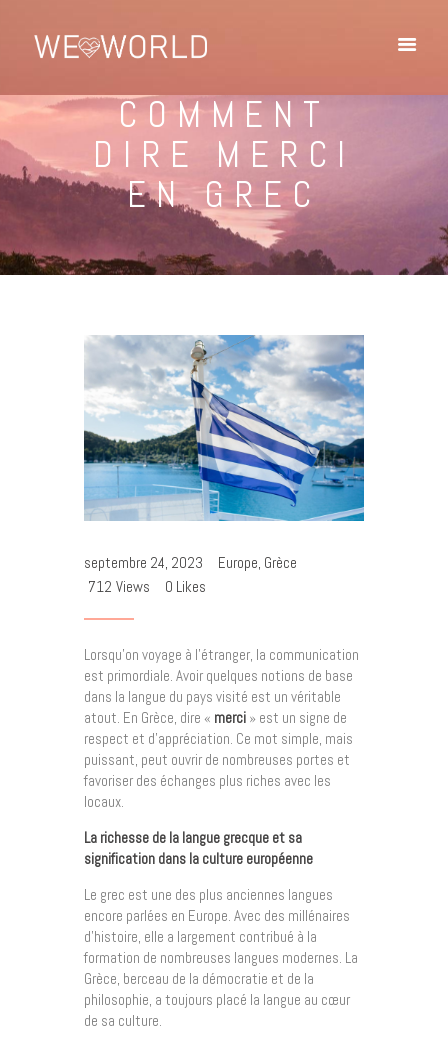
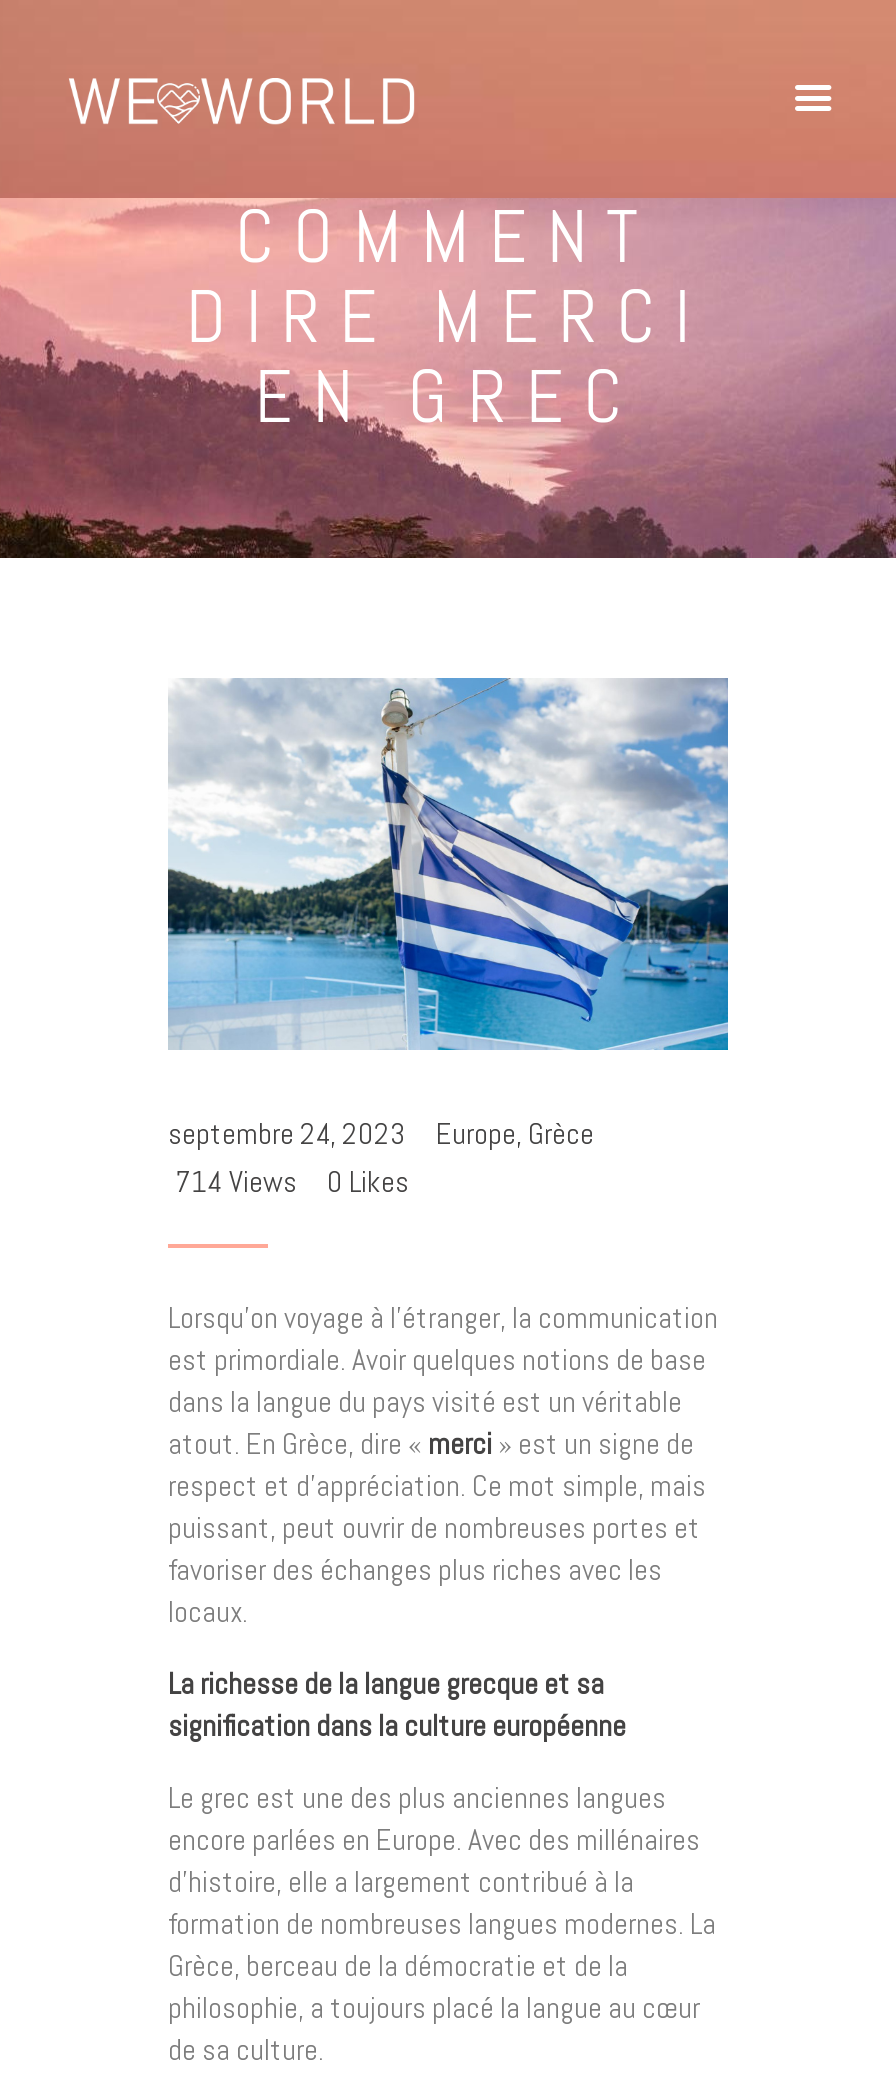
- 712 Views 0 Likes
+ 714 Views 0 Likes
